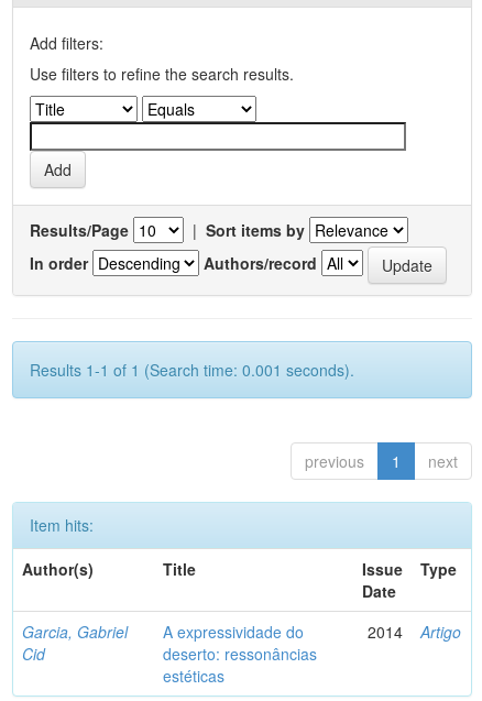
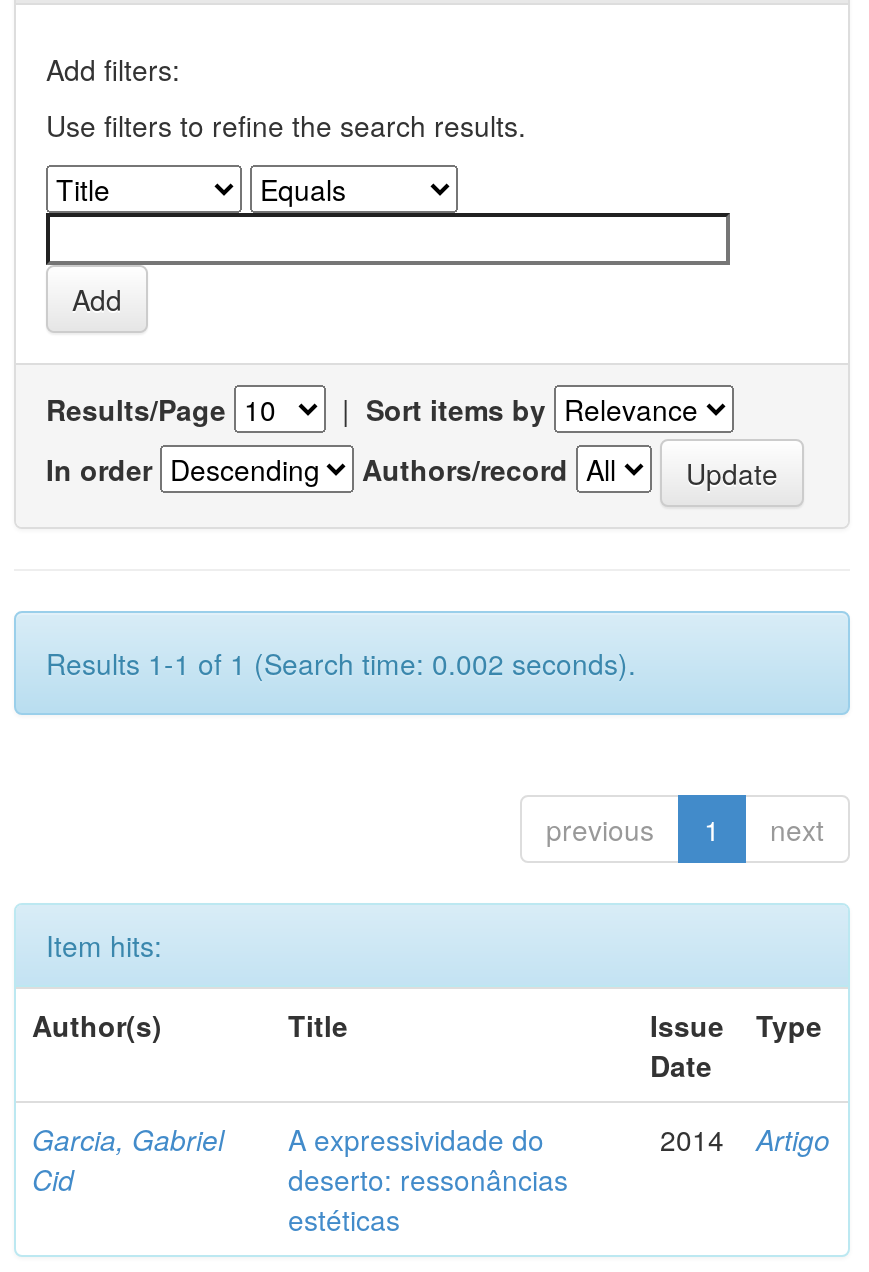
- Results 1-1 of 1 (Search time: 0.001 seconds).
+ Results 1-1 of 1 (Search time: 0.002 seconds).
